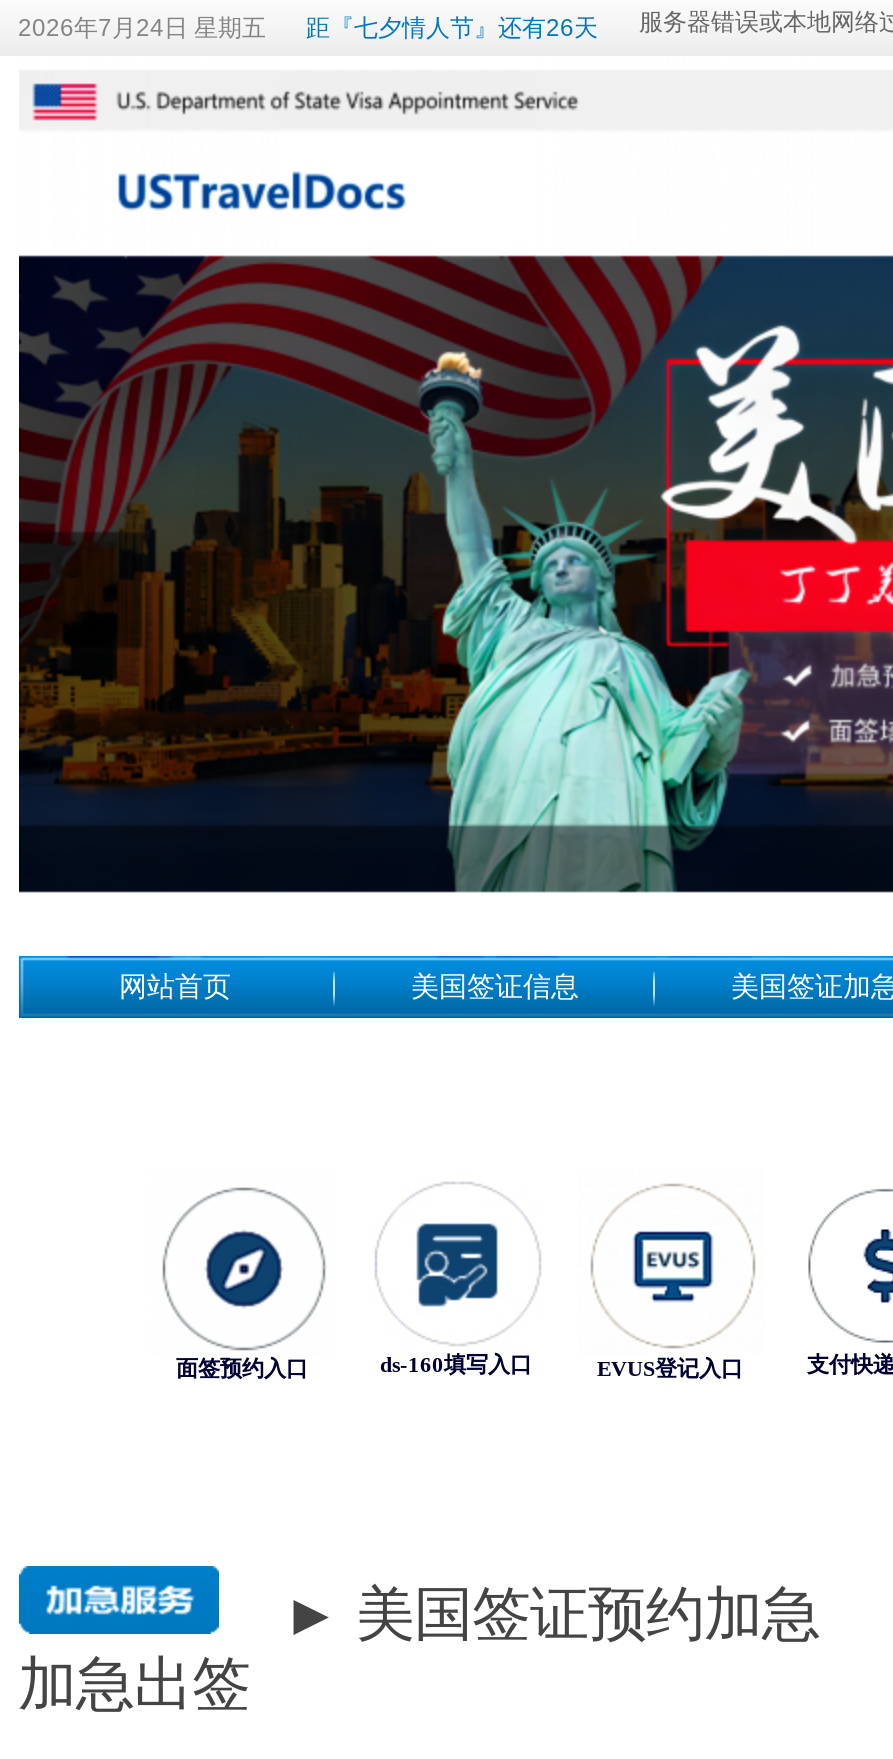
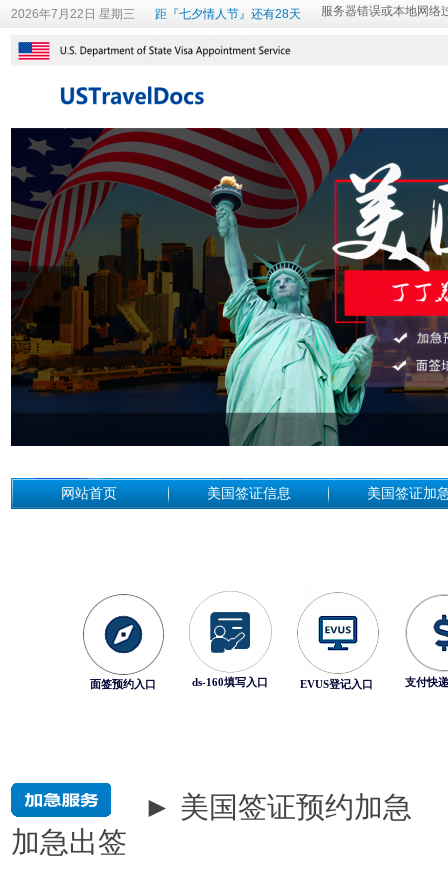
- 2026年7月24日 星期五
+ 2026年7月22日 星期三

- 距『七夕情人节』还有26天
+ 距『七夕情人节』还有28天
